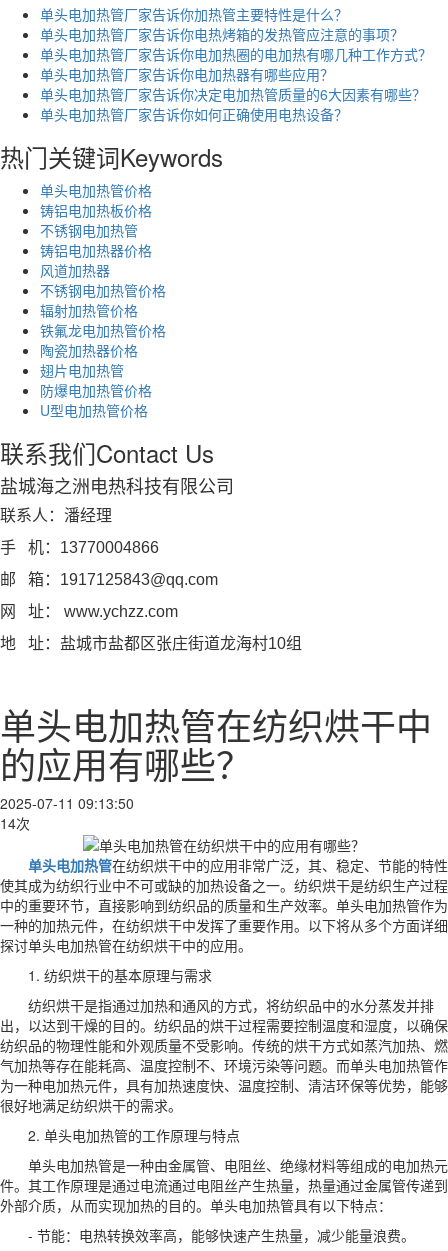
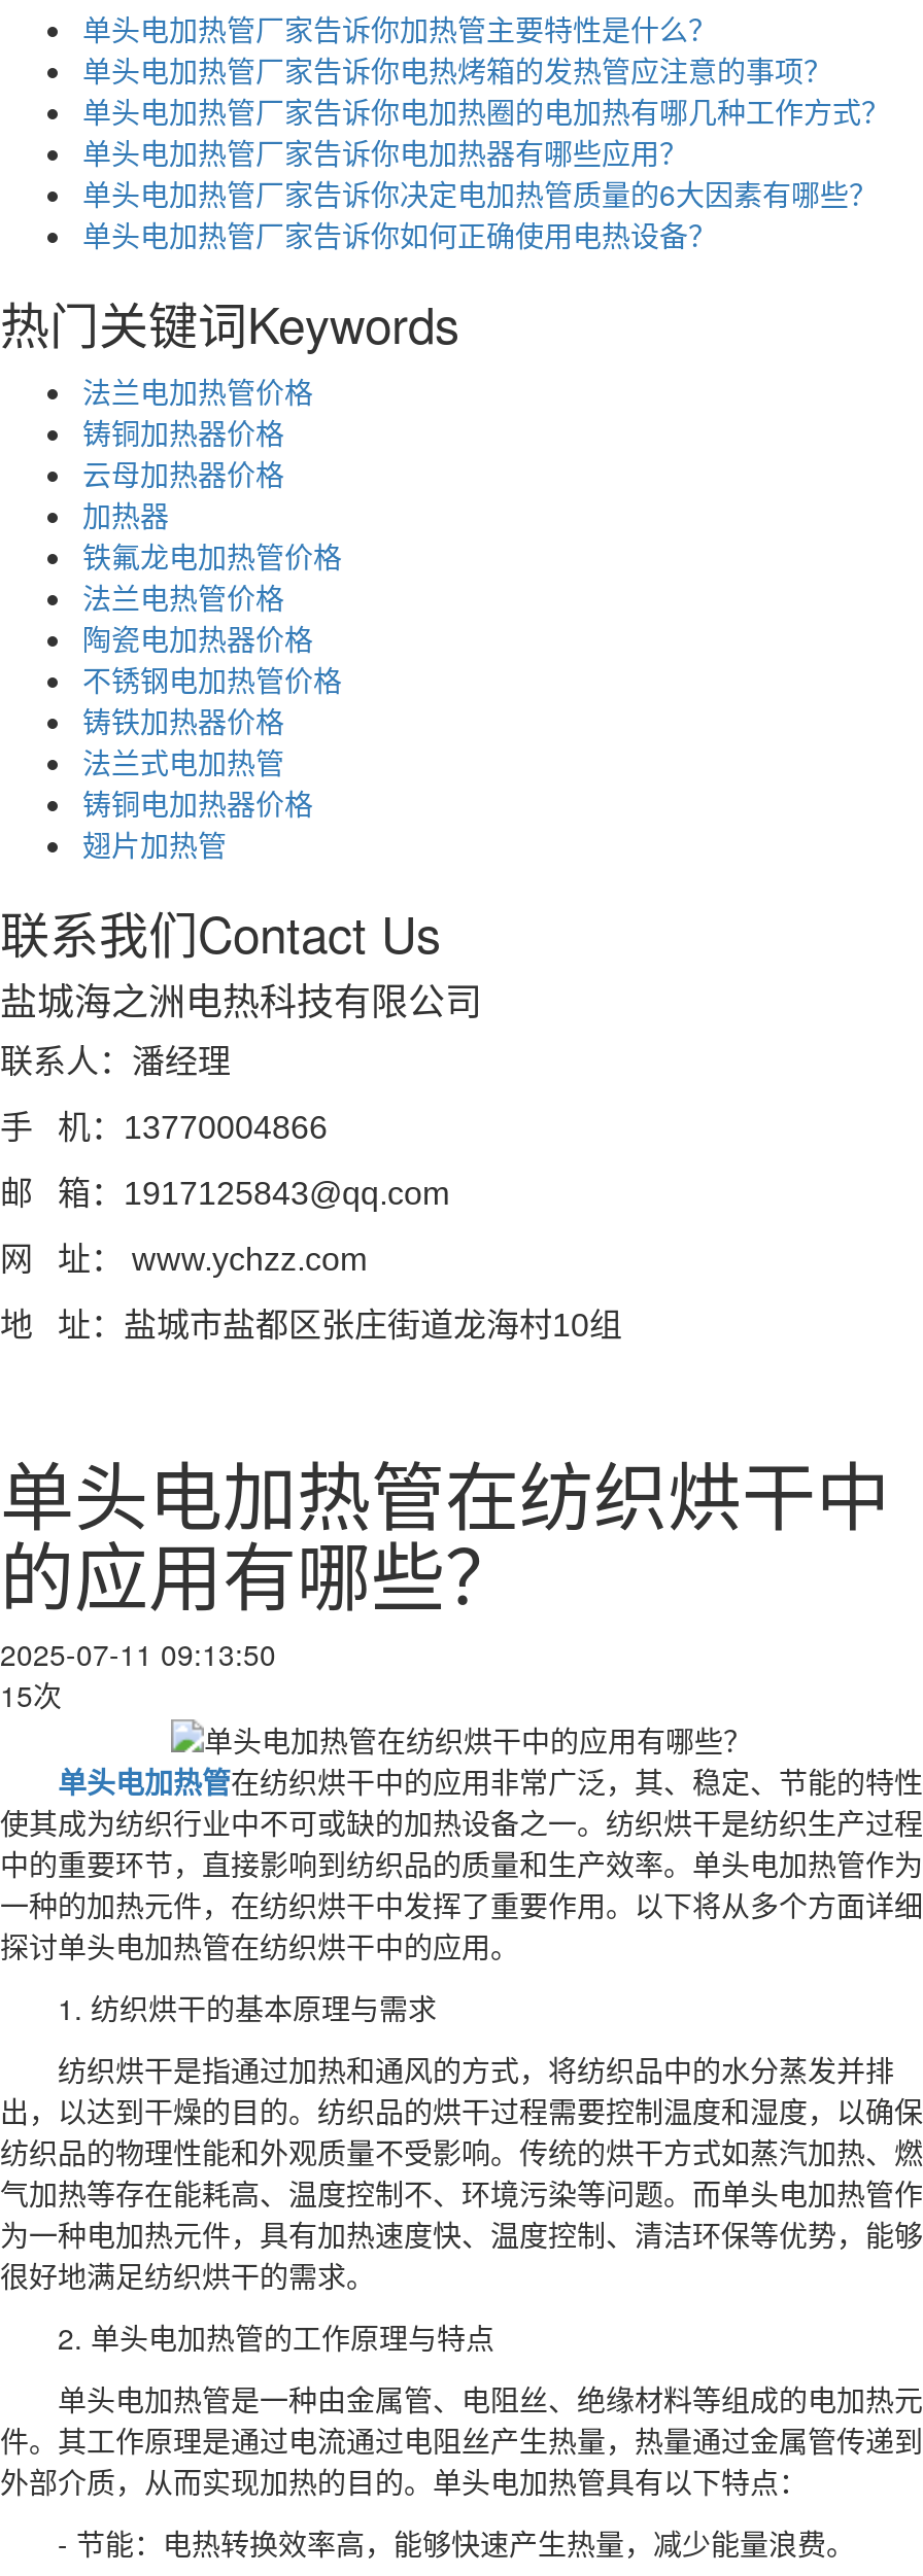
- 单头电加热管价格
- 铸铝电加热板价格
- 不锈钢电加热管
- 铸铝电加热器价格
- 风道加热器
+ 法兰电加热管价格
+ 铸铜加热器价格
+ 云母加热器价格
+ 加热器
+ 法兰电热管价格
+ 陶瓷电加热器价格

moved down: 不锈钢电加热管价格

- 辐射加热管价格
- 陶瓷加热器价格
- 翅片电加热管
- 防爆电加热管价格
- U型电加热管价格
+ 铸铁加热器价格
+ 法兰式电加热管
+ 铸铜电加热器价格
+ 翅片加热管

moved up: 铁氟龙电加热管价格

- 14次
+ 15次
